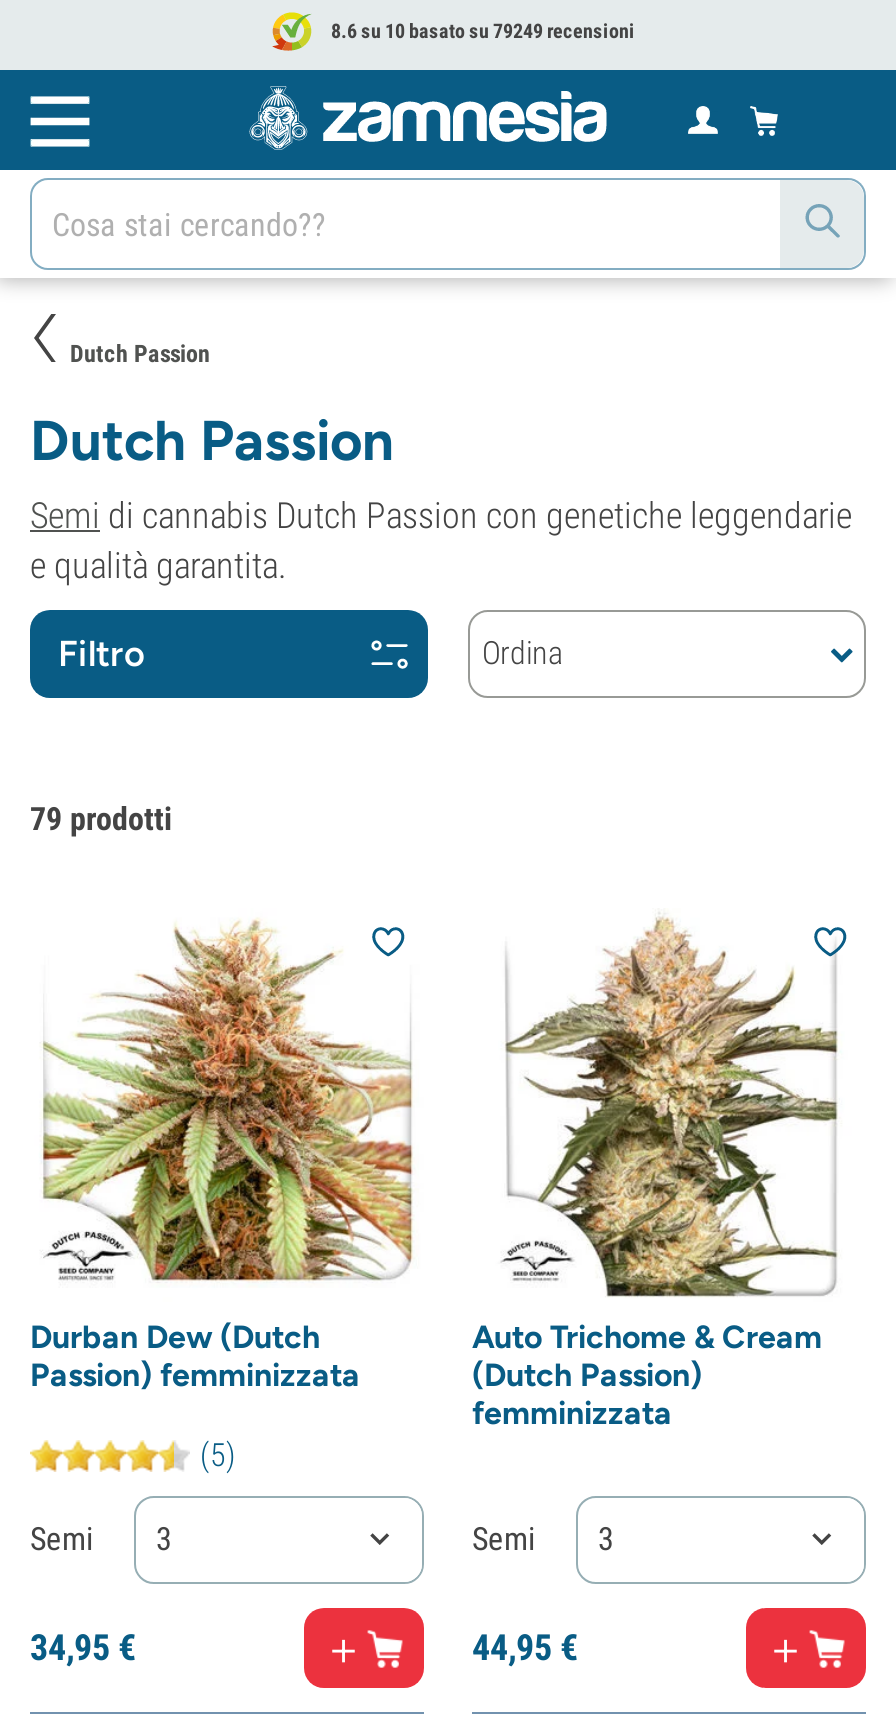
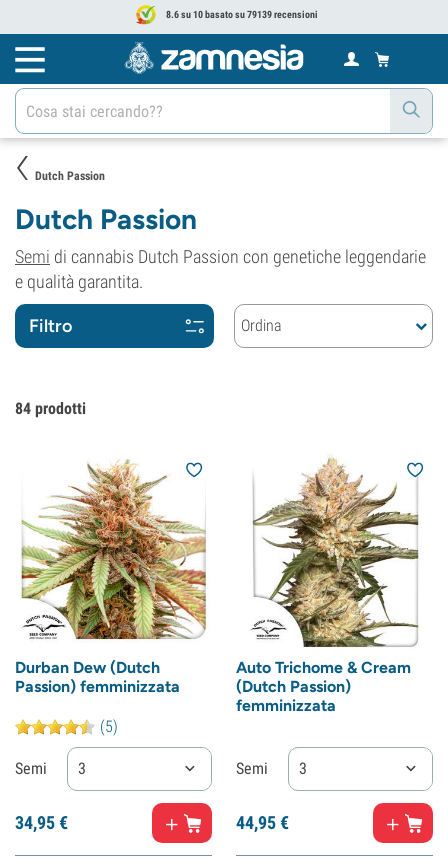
- 8.6 su 10 basato su 79249 recensioni
+ 8.6 su 10 basato su 79139 recensioni

- 79 prodotti
+ 84 prodotti
